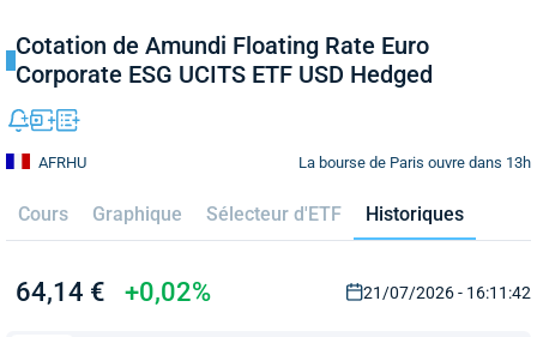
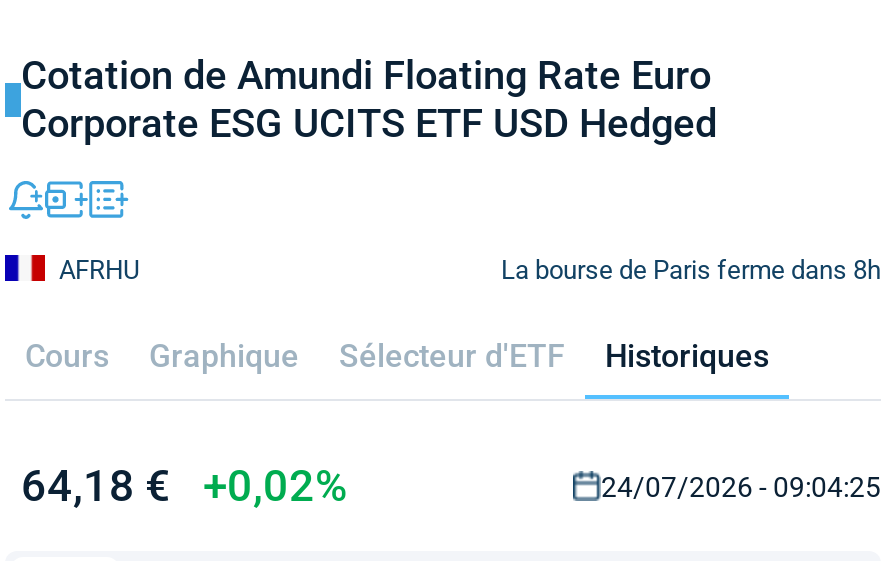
- La bourse de Paris ouvre dans 13h
+ La bourse de Paris ferme dans 8h

- 64,14 € +0,02%
+ 64,18 € +0,02%

- 21/07/2026 - 16:11:42
+ 24/07/2026 - 09:04:25
